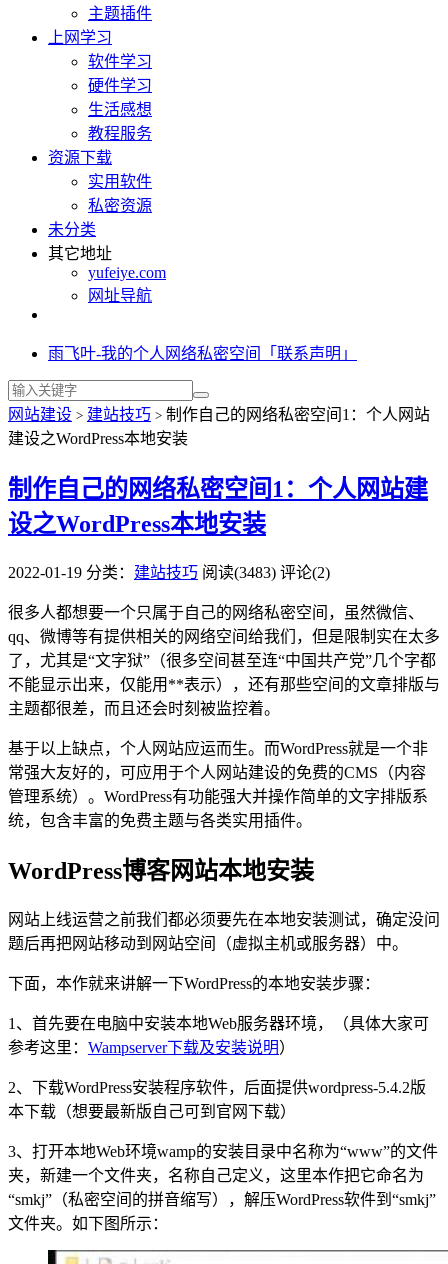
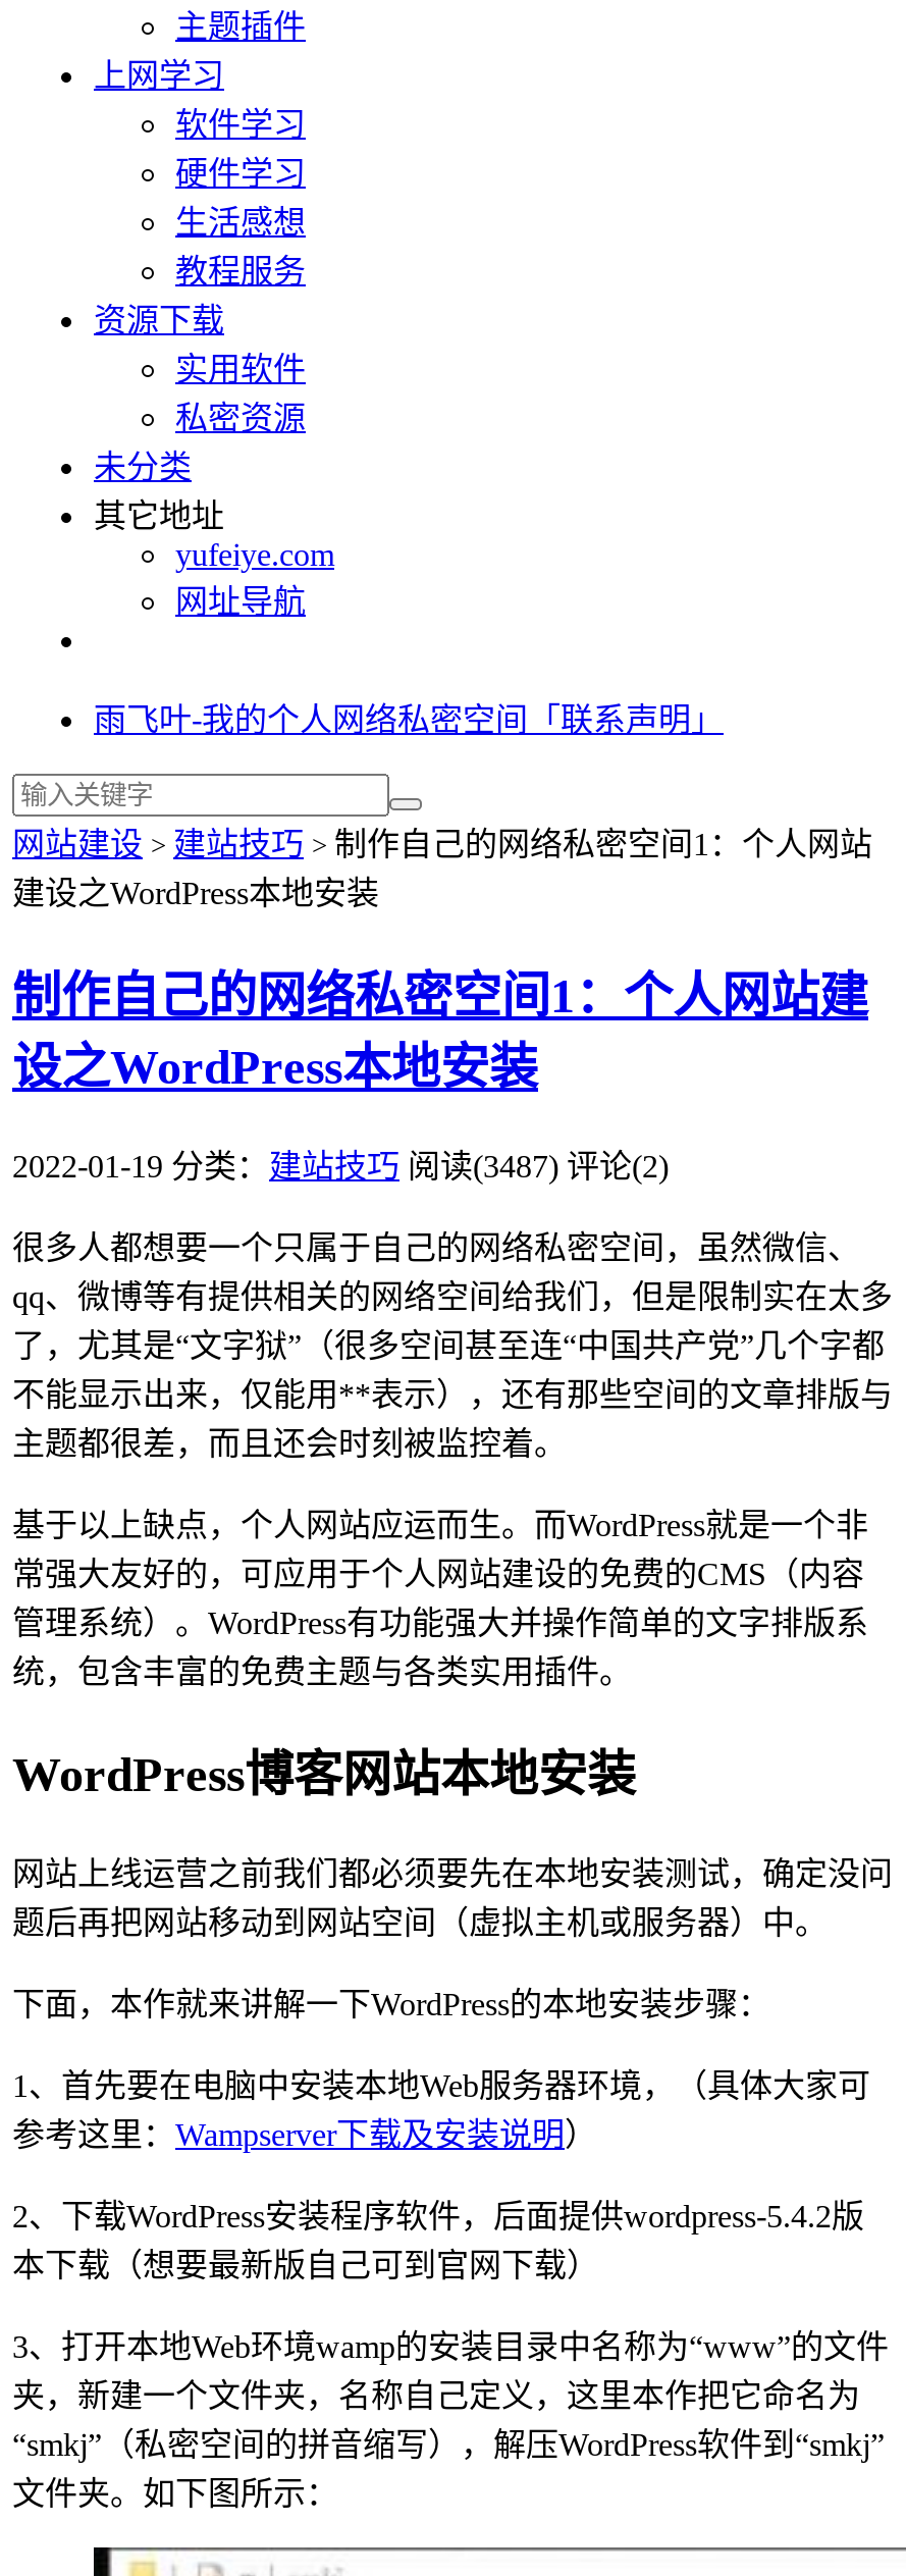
- 2022-01-19 分类：建站技巧 阅读(3483) 评论(2)
+ 2022-01-19 分类：建站技巧 阅读(3487) 评论(2)
